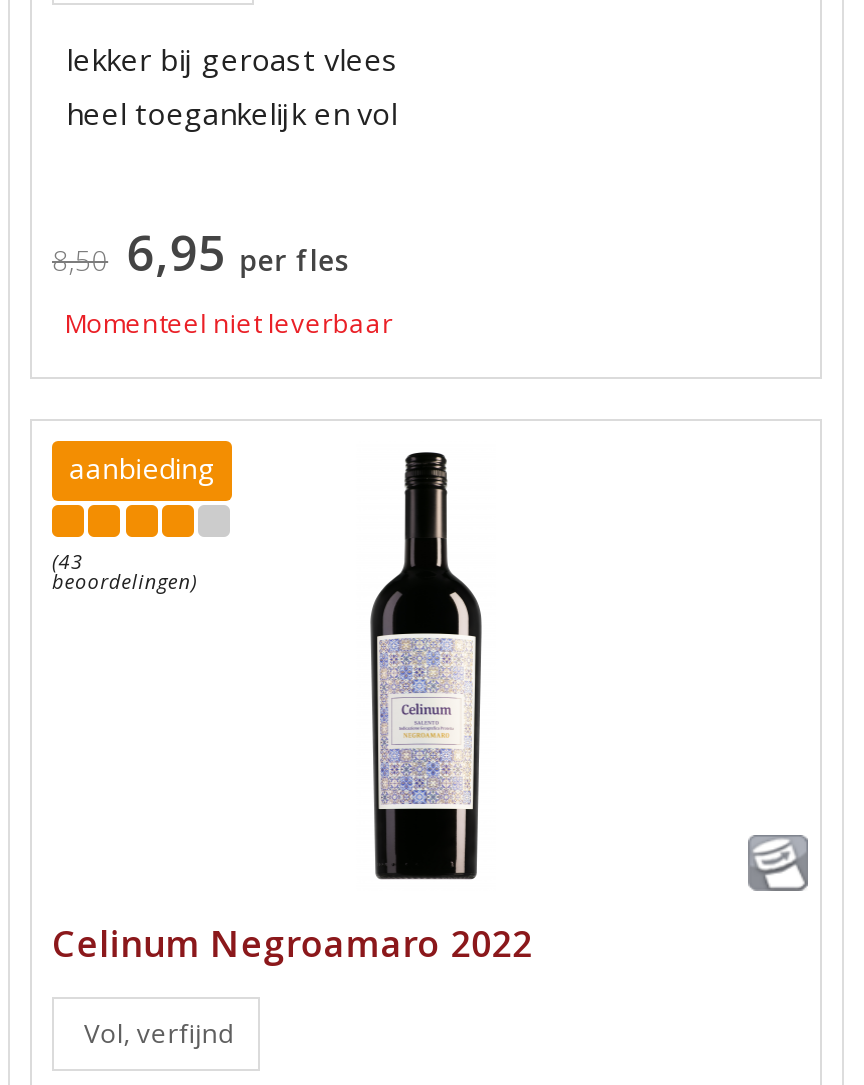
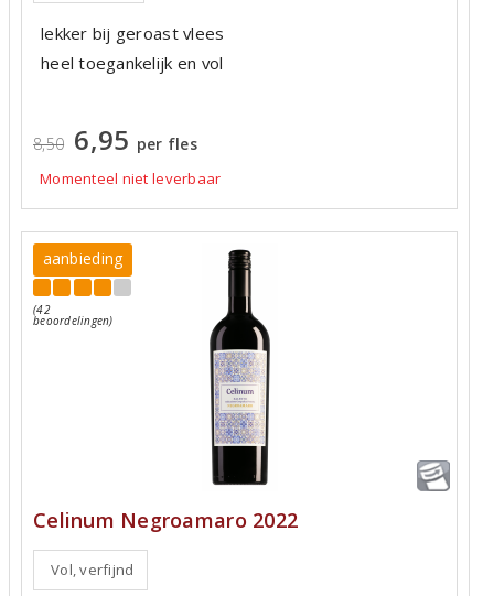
- (43
+ (42
